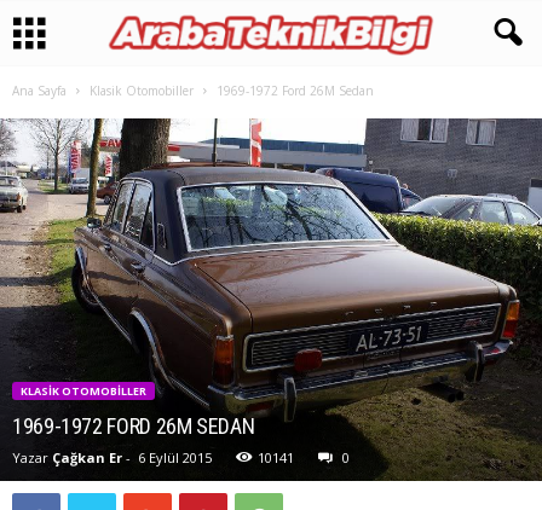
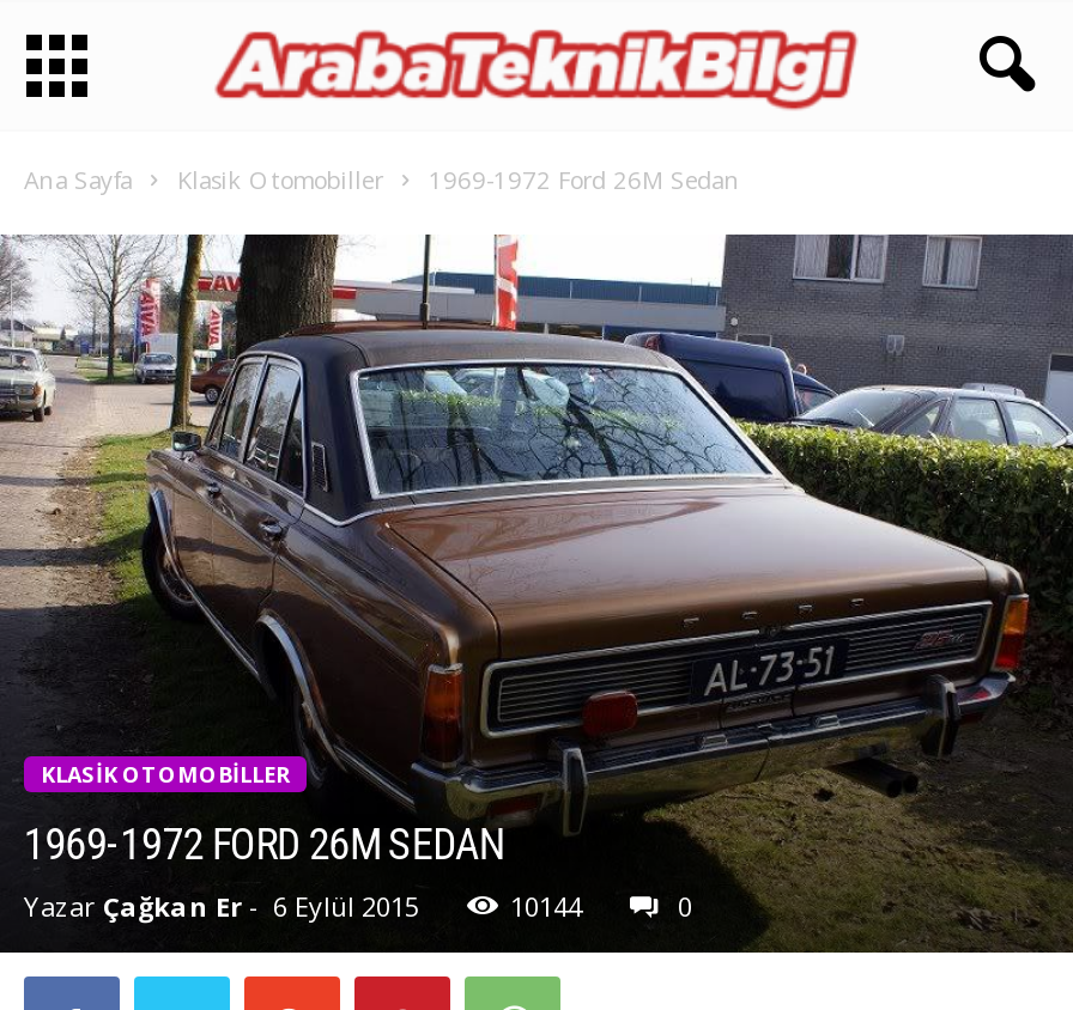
- 10141
+ 10144
